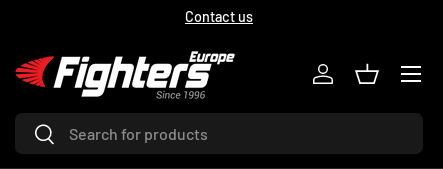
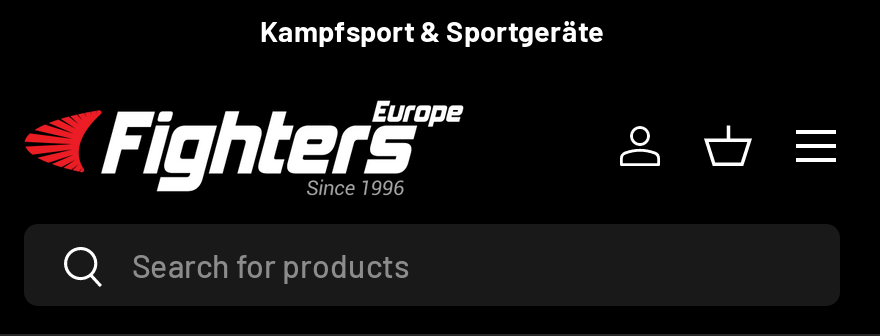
- Contact us
+ Kampfsport & Sportgeräte
